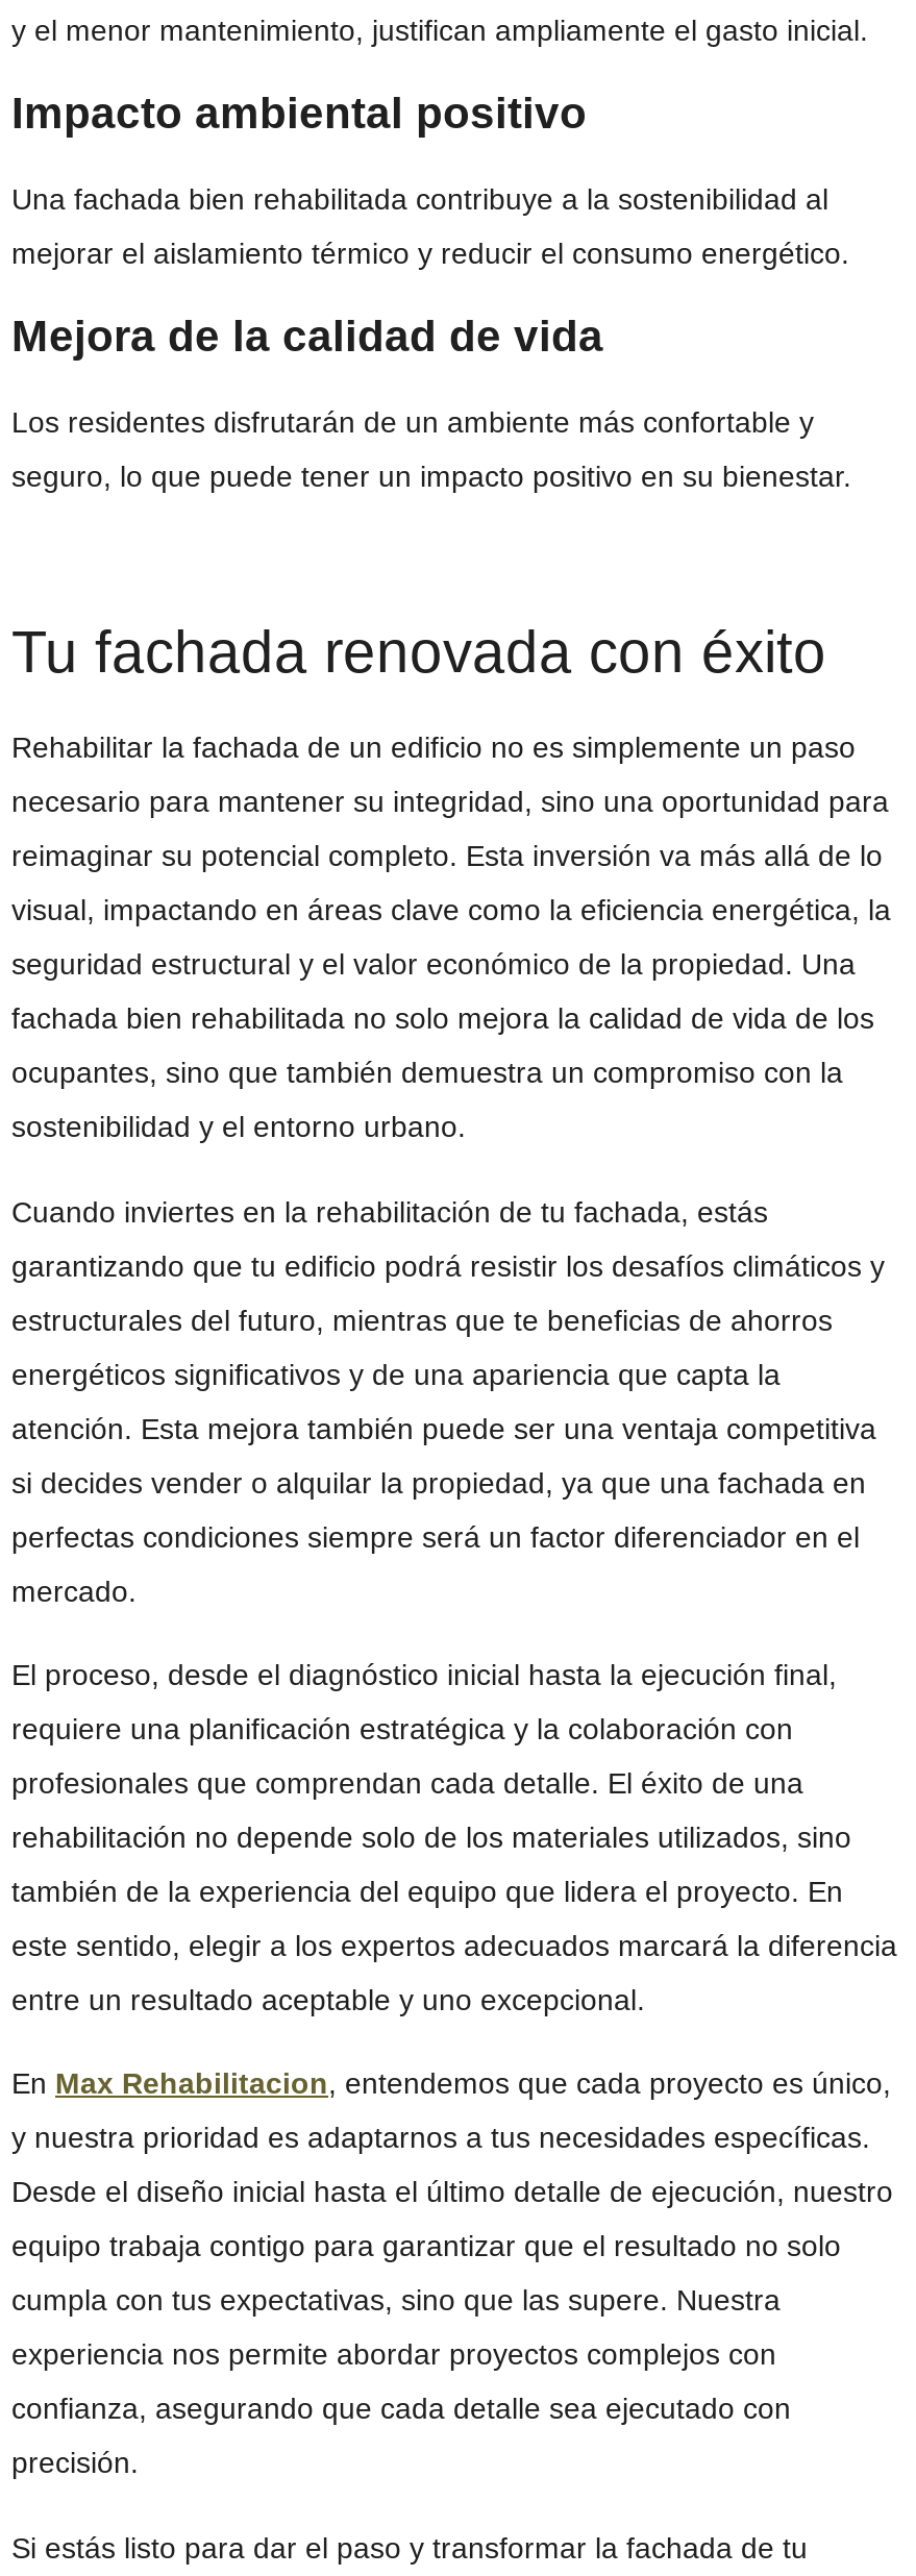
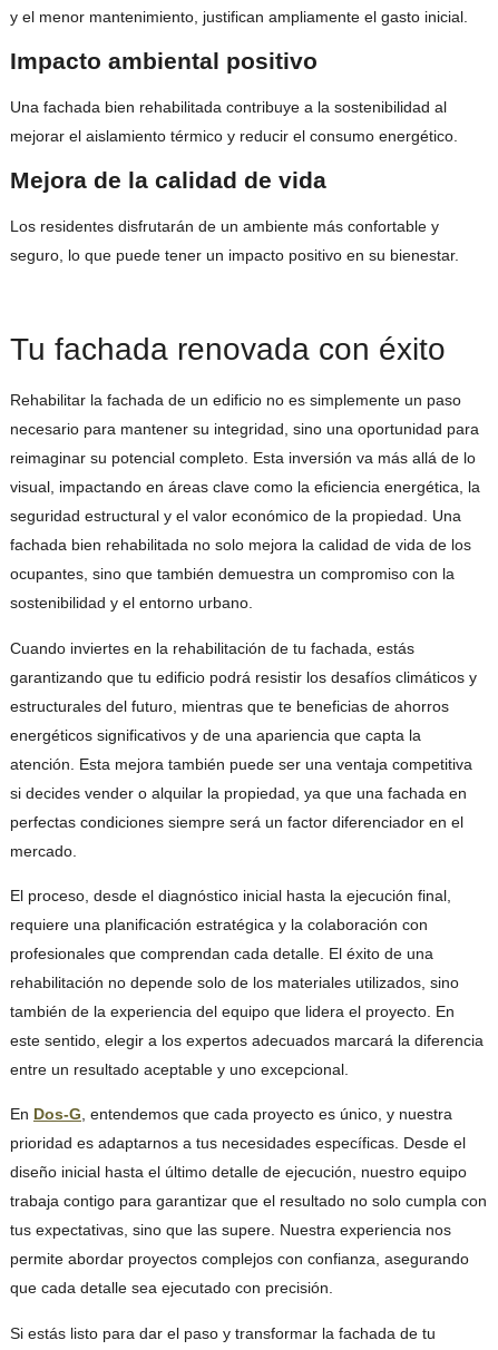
- En Max Rehabilitacion, entendemos que cada proyecto es único,
- y nuestra prioridad es adaptarnos a tus necesidades específicas.
- Desde el diseño inicial hasta el último detalle de ejecución, nuestro
- equipo trabaja contigo para garantizar que el resultado no solo
- cumpla con tus expectativas, sino que las supere. Nuestra
- experiencia nos permite abordar proyectos complejos con
- confianza, asegurando que cada detalle sea ejecutado con
- precisión.
+ En Dos-G, entendemos que cada proyecto es único, y nuestra
+ prioridad es adaptarnos a tus necesidades específicas. Desde el
+ diseño inicial hasta el último detalle de ejecución, nuestro equipo
+ trabaja contigo para garantizar que el resultado no solo cumpla con
+ tus expectativas, sino que las supere. Nuestra experiencia nos
+ permite abordar proyectos complejos con confianza, asegurando
+ que cada detalle sea ejecutado con precisión.
